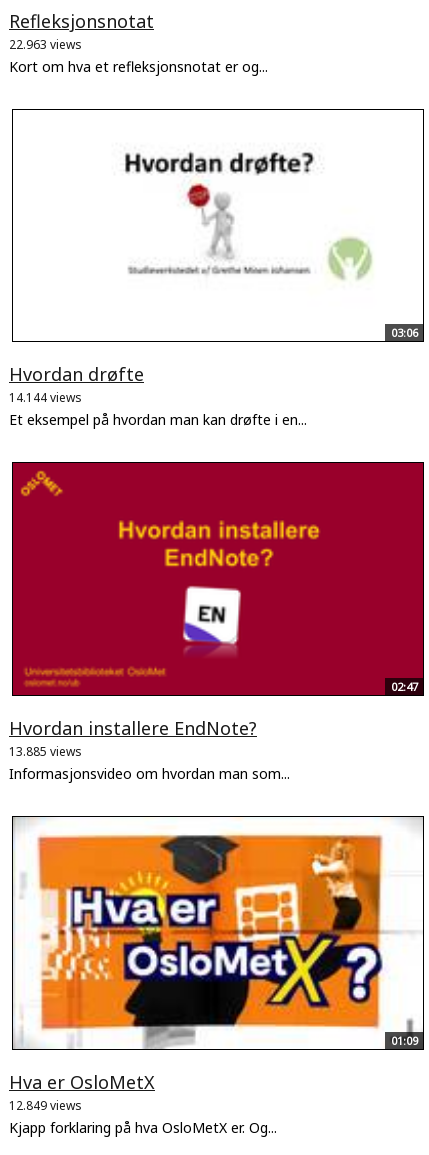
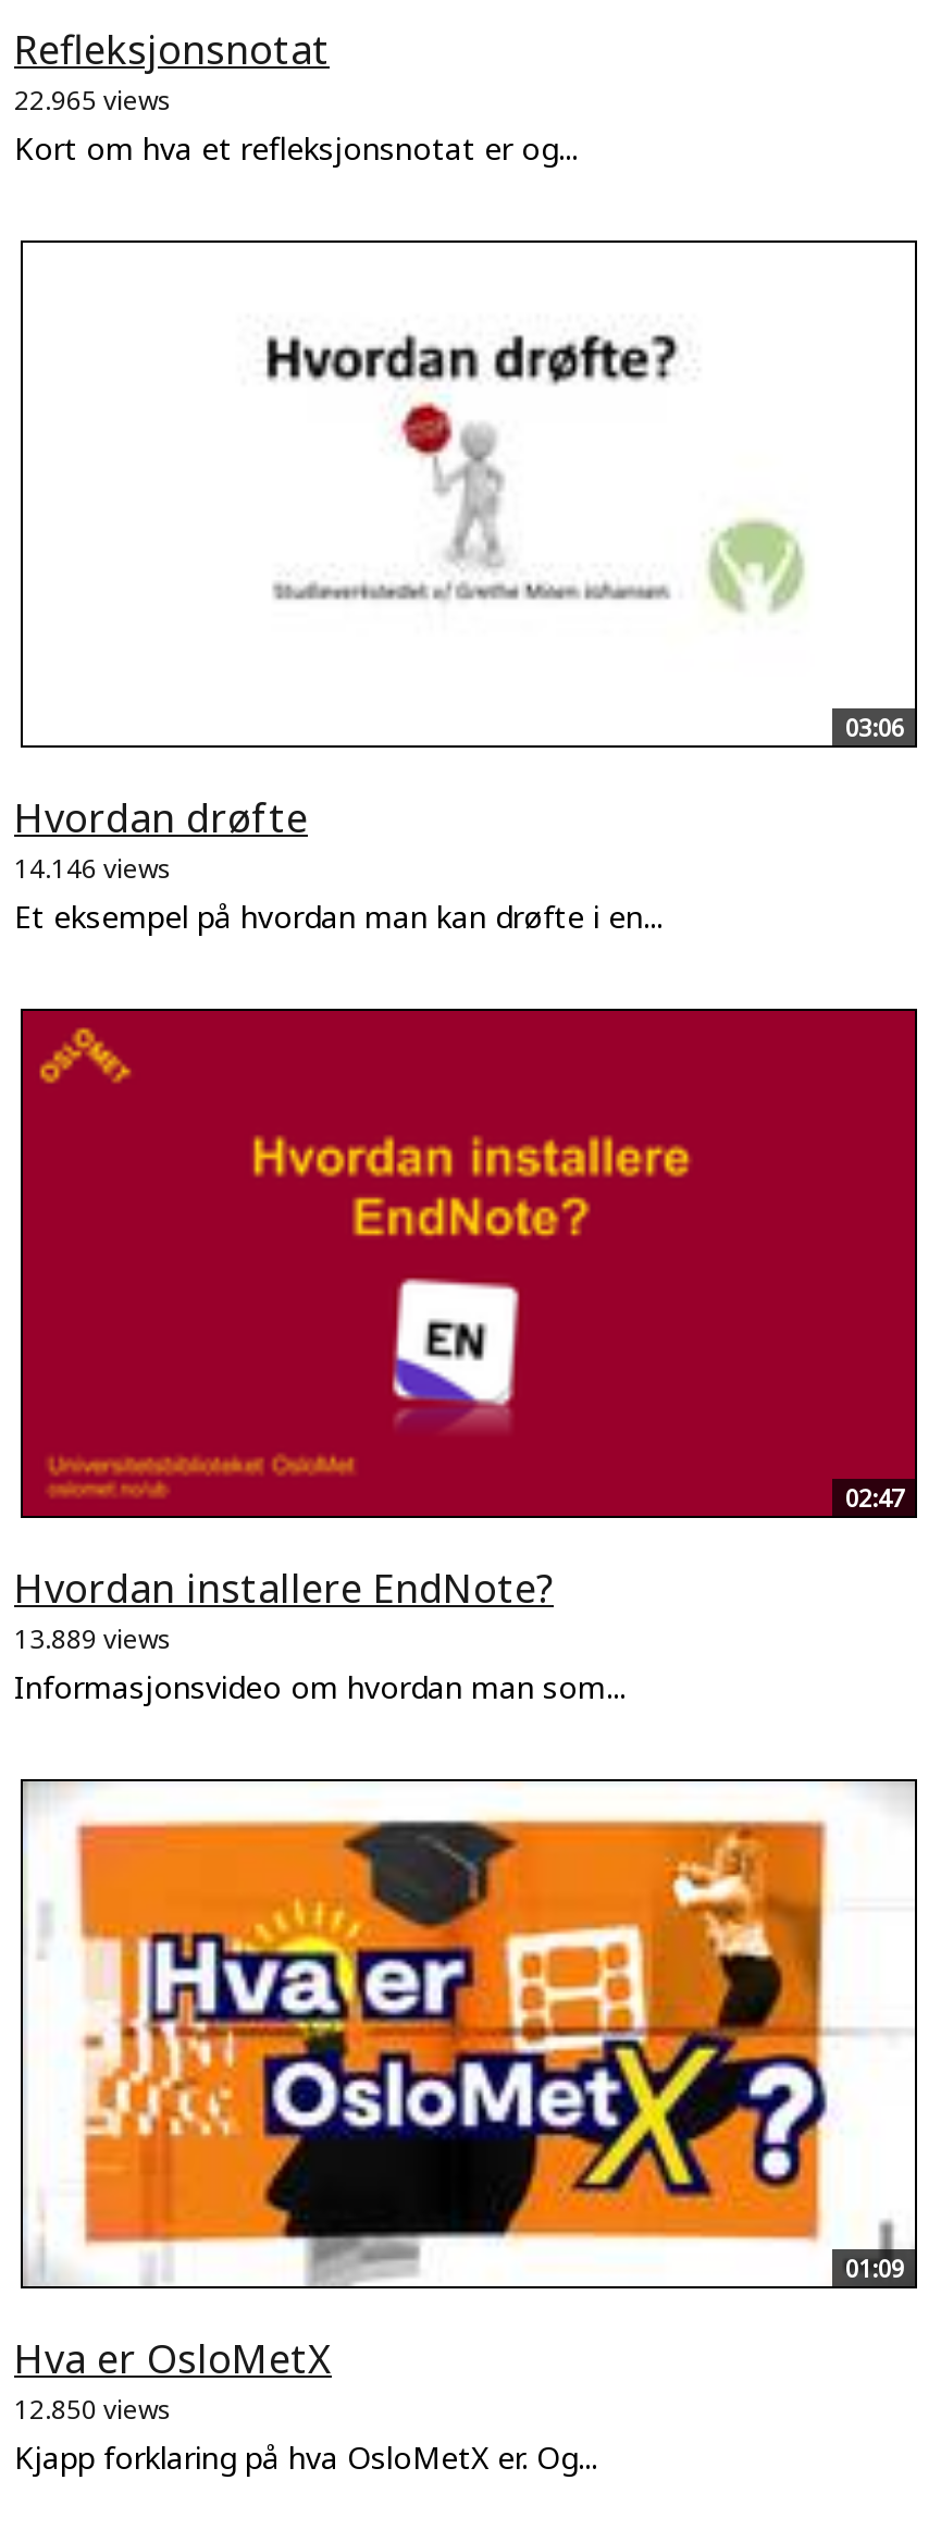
- 22.963 views
+ 22.965 views

- 14.144 views
+ 14.146 views

- 13.885 views
+ 13.889 views

- 12.849 views
+ 12.850 views
